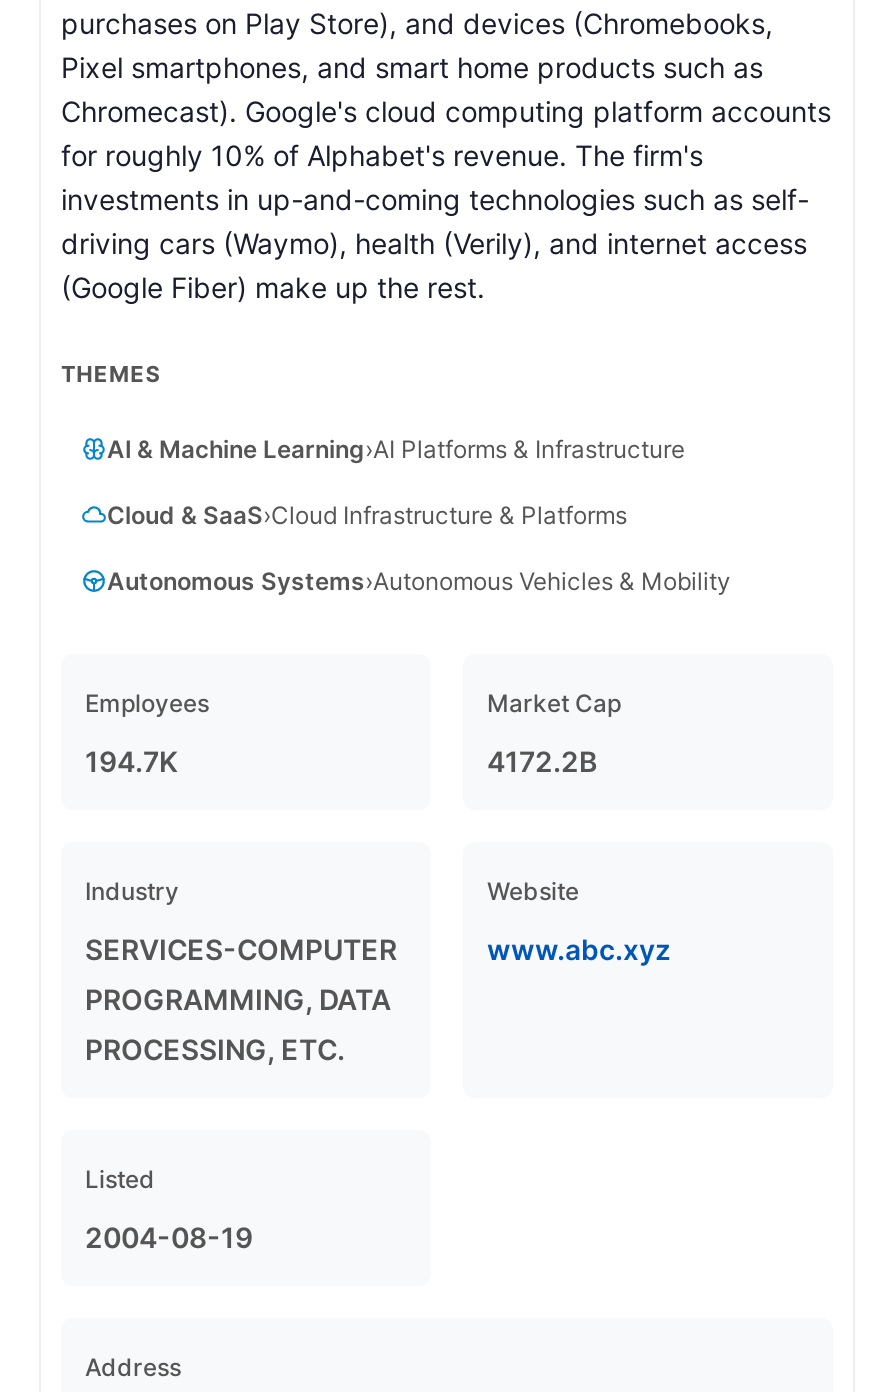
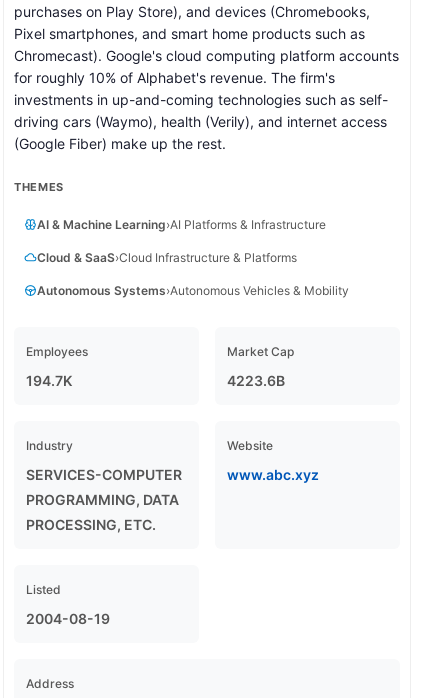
- 4172.2B
+ 4223.6B
